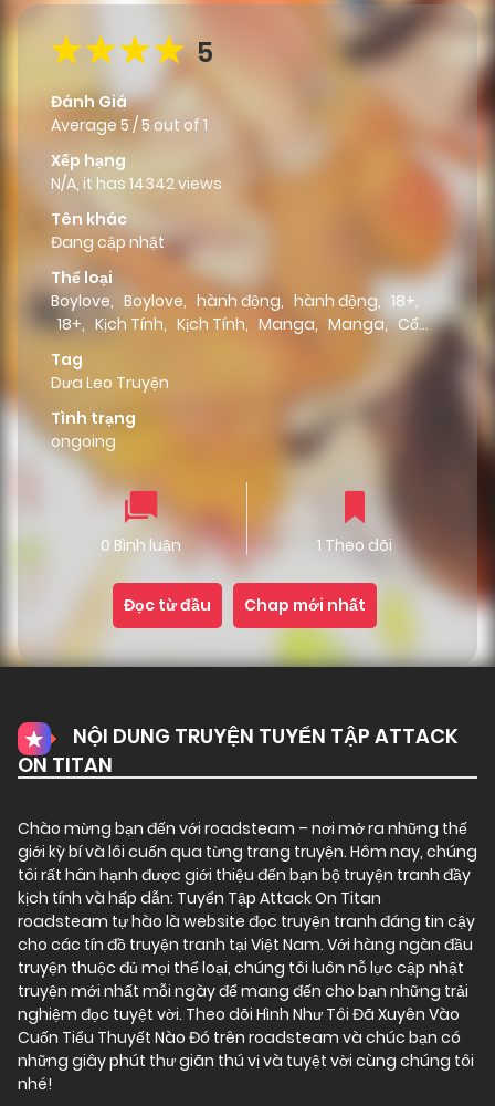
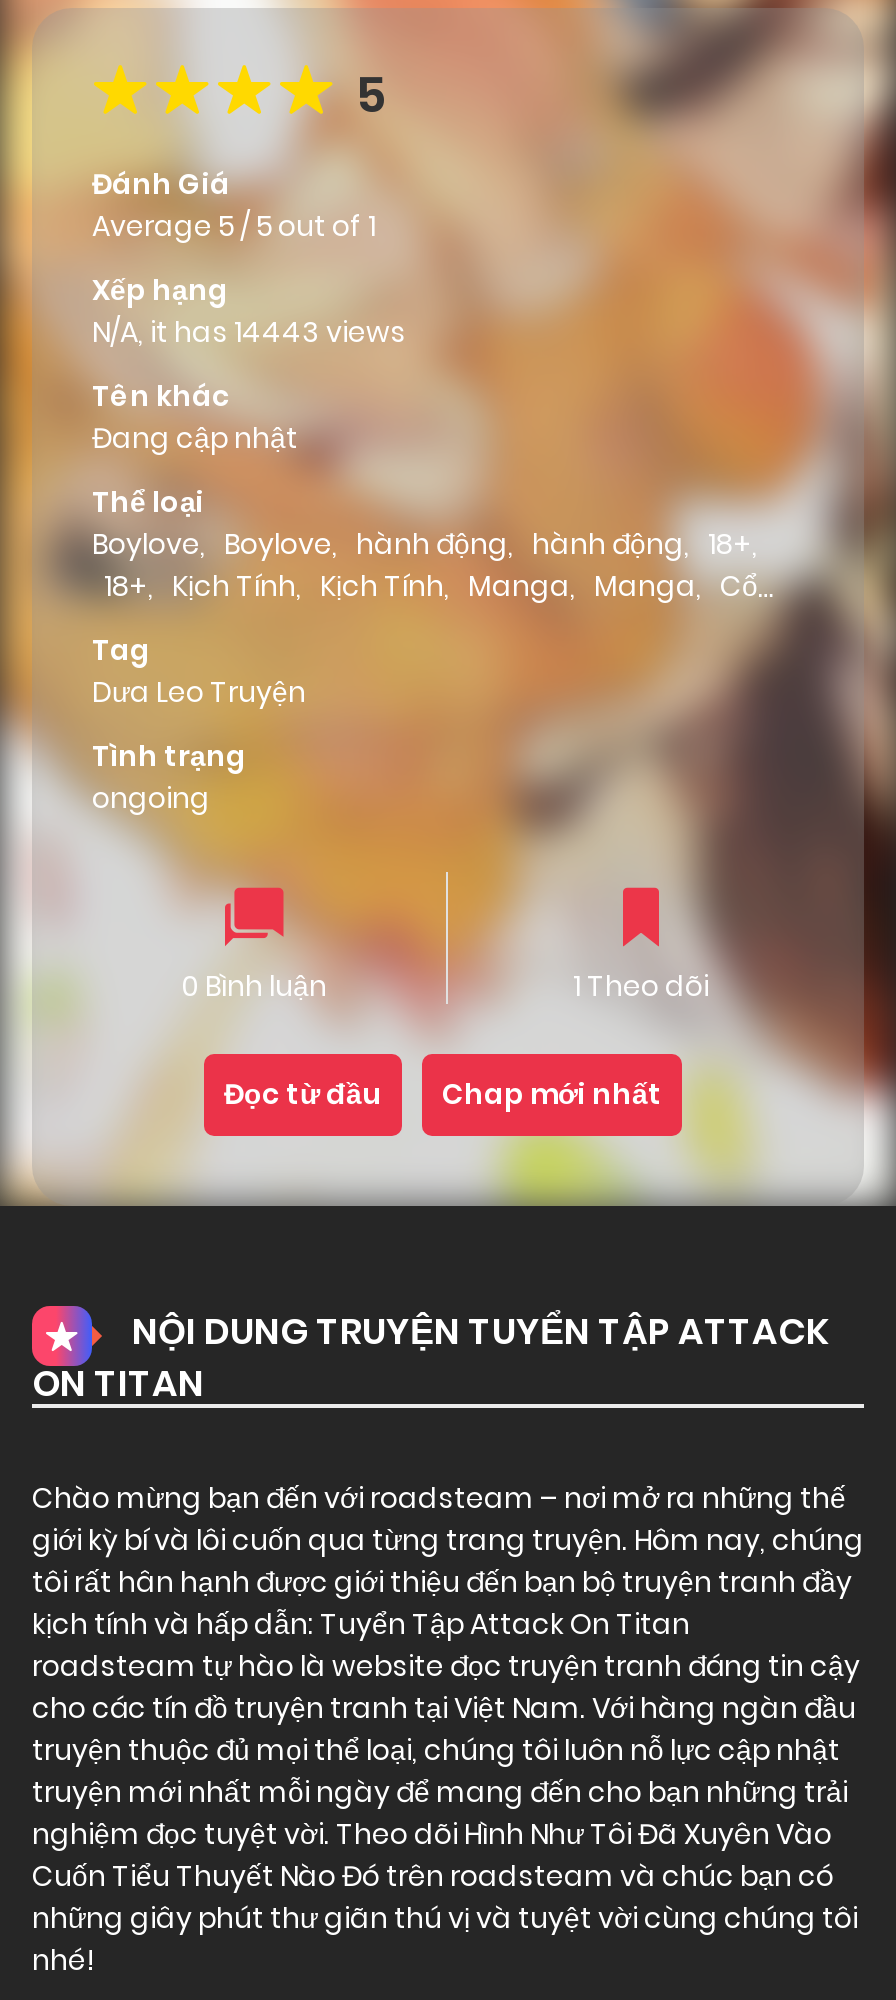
- N/A, it has 14342 views
+ N/A, it has 14443 views
